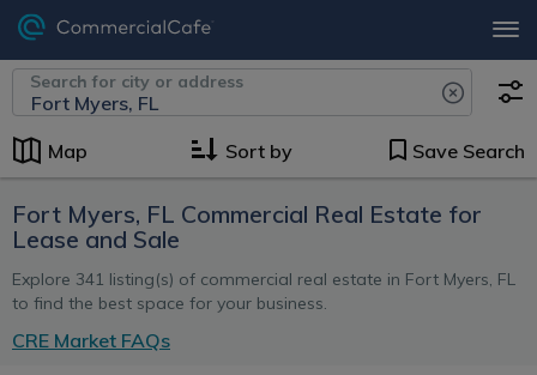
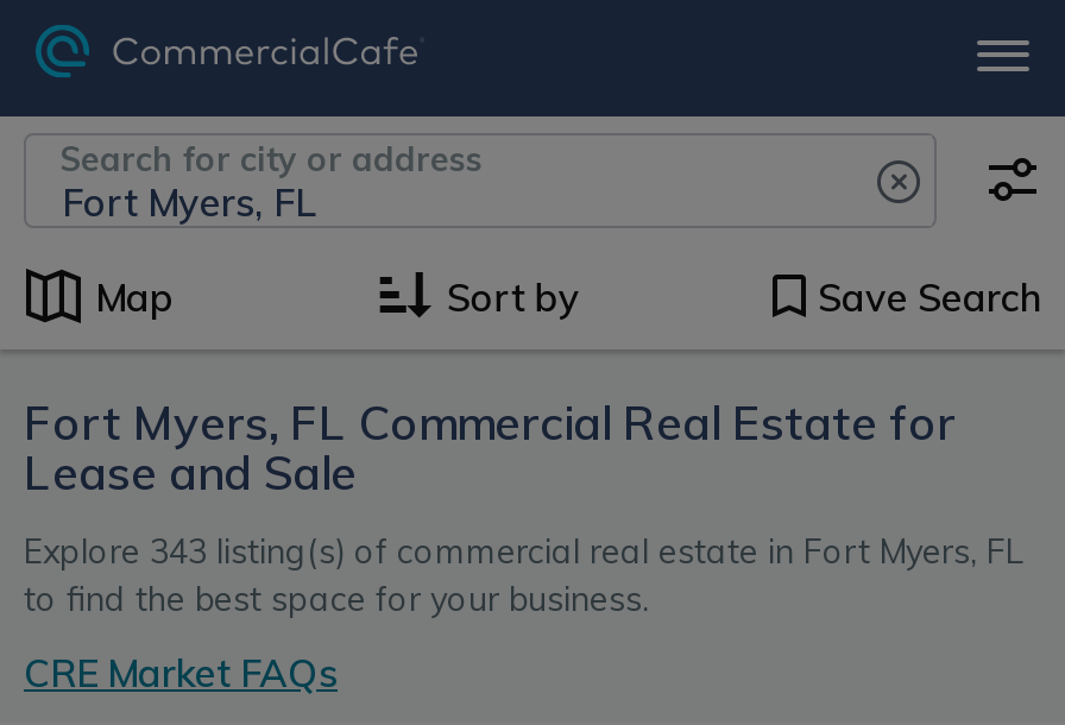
- Explore 341 listing(s) of commercial real estate in Fort Myers, FL
+ Explore 343 listing(s) of commercial real estate in Fort Myers, FL
